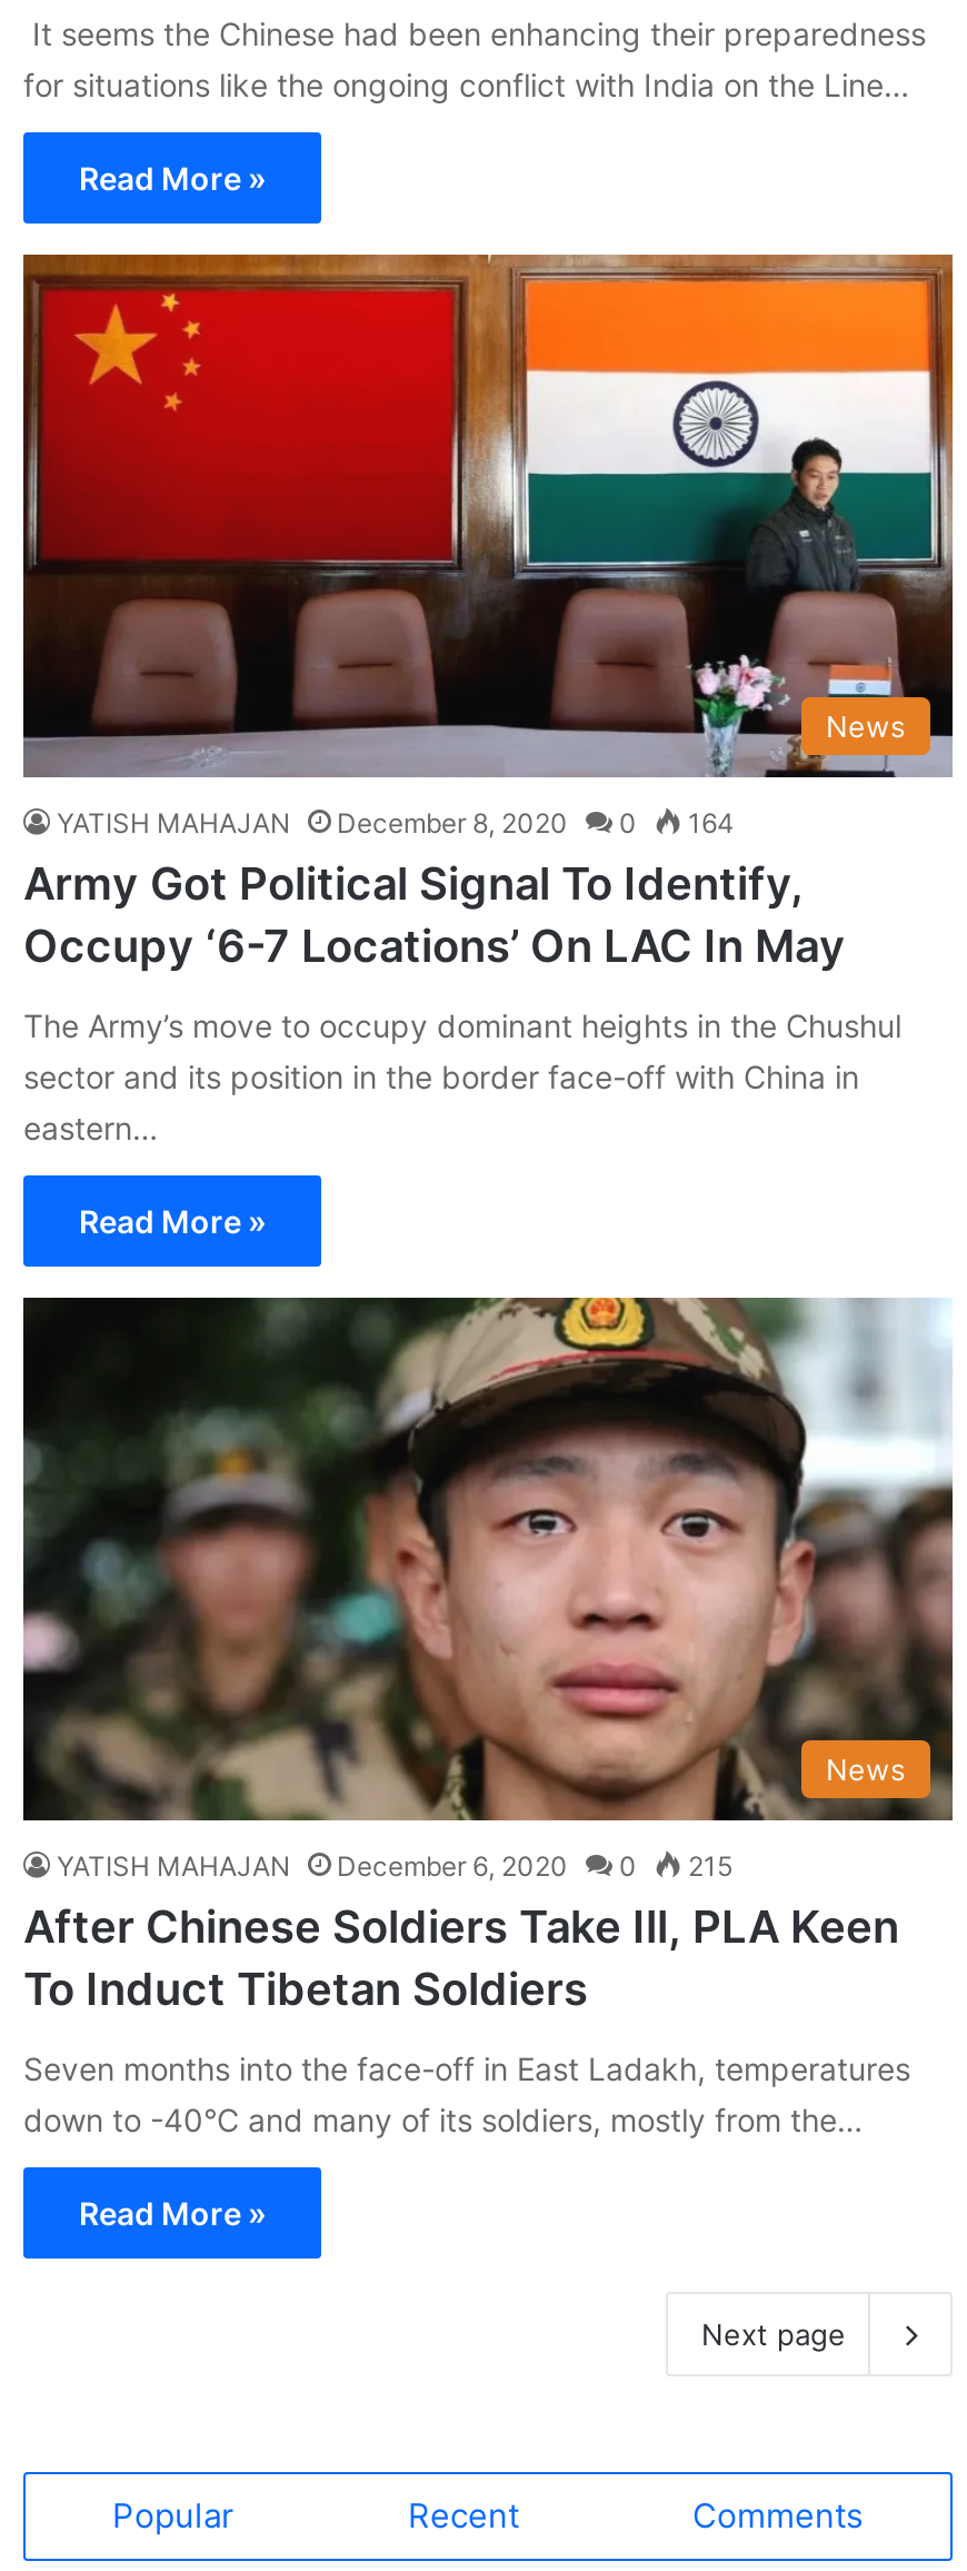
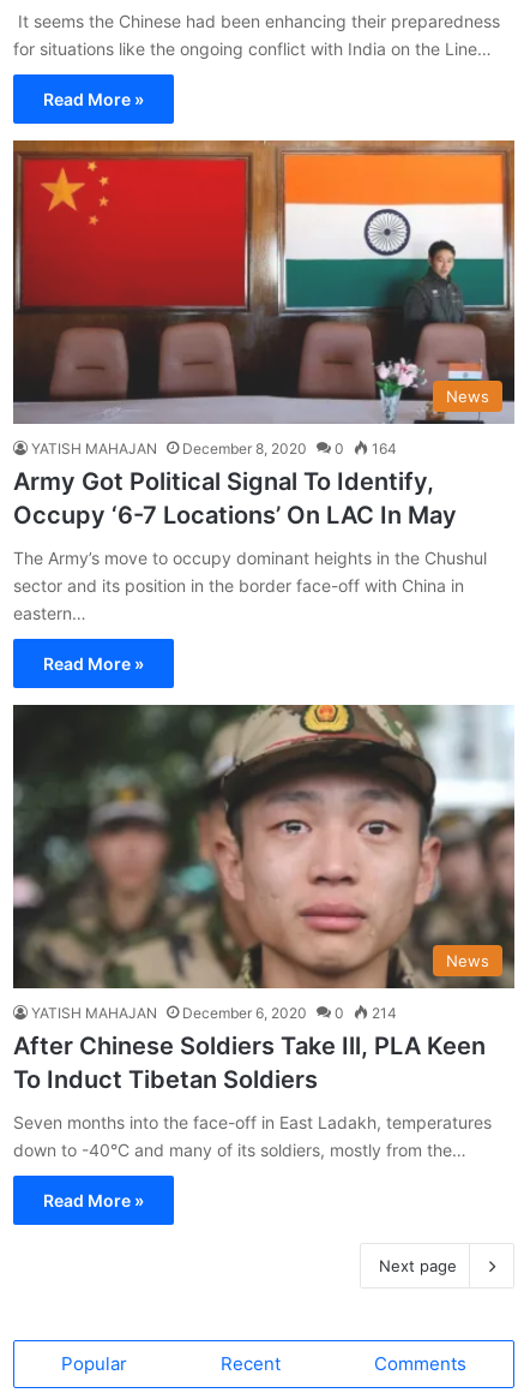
- YATISH MAHAJAN December 6, 2020 0 215
+ YATISH MAHAJAN December 6, 2020 0 214
